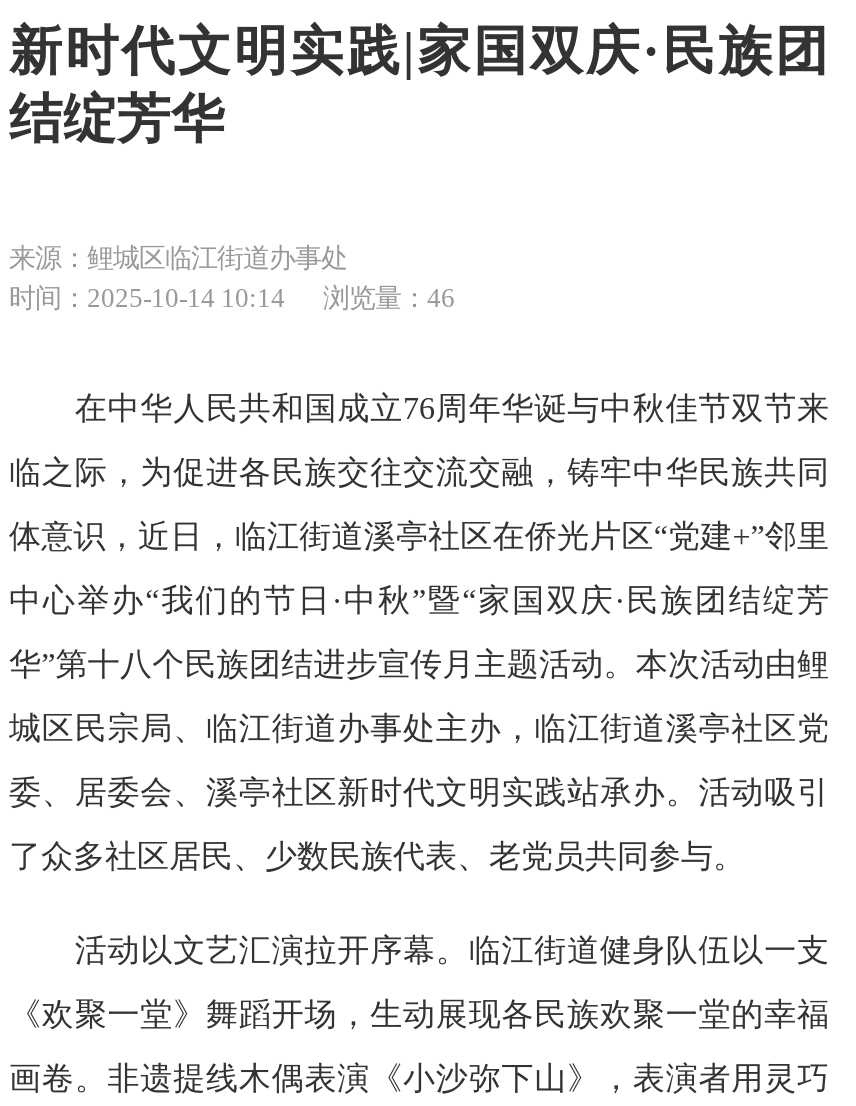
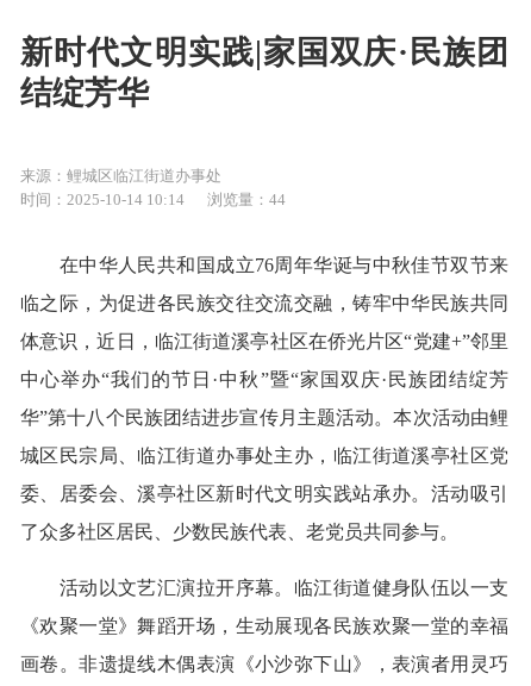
- 时间：2025-10-14 10:14 浏览量：46
+ 时间：2025-10-14 10:14 浏览量：44
